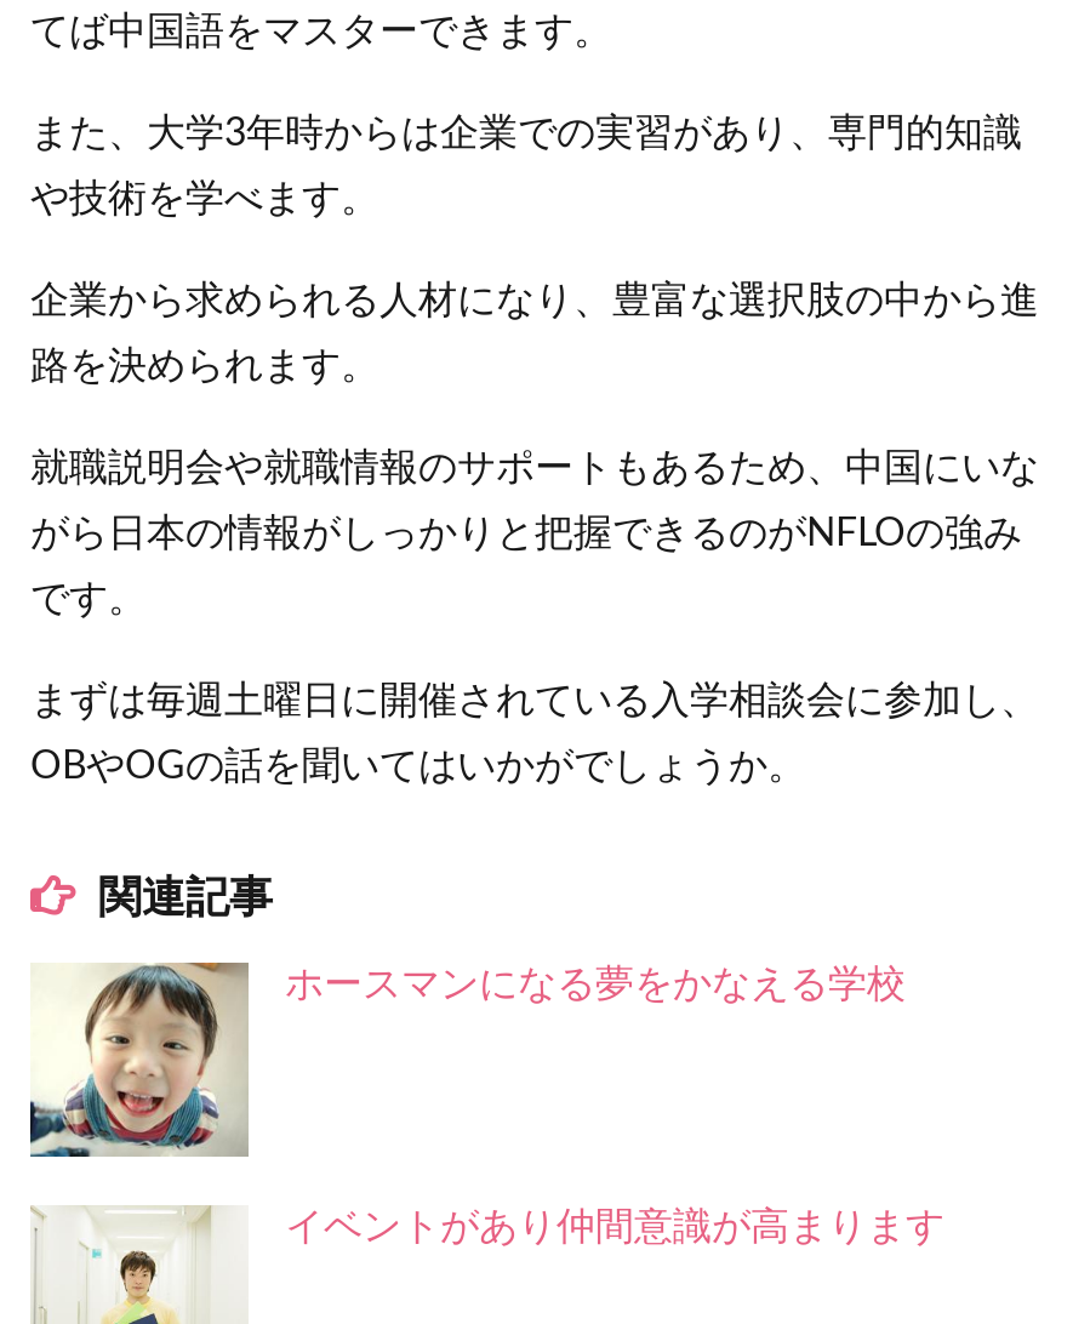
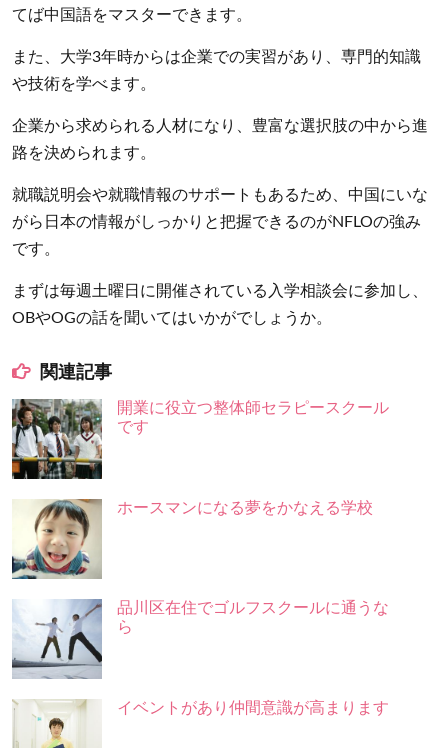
+ [image]
+ 開業に役立つ整体師セラピースクール
+ です

+ [image]
+ 品川区在住でゴルフスクールに通うな
+ ら
